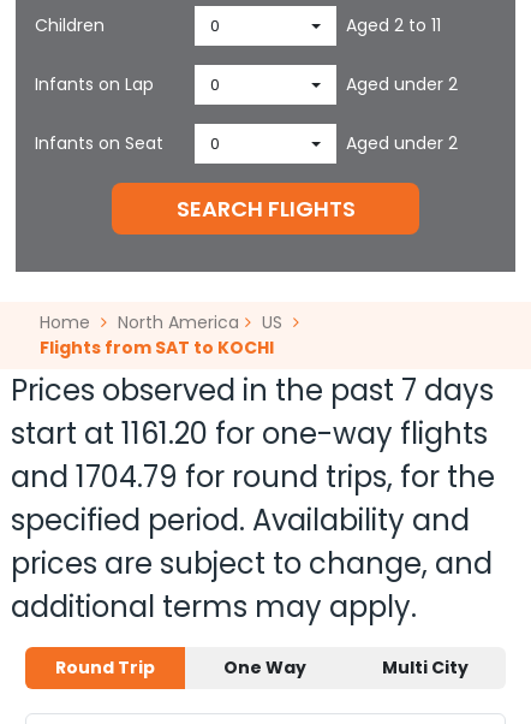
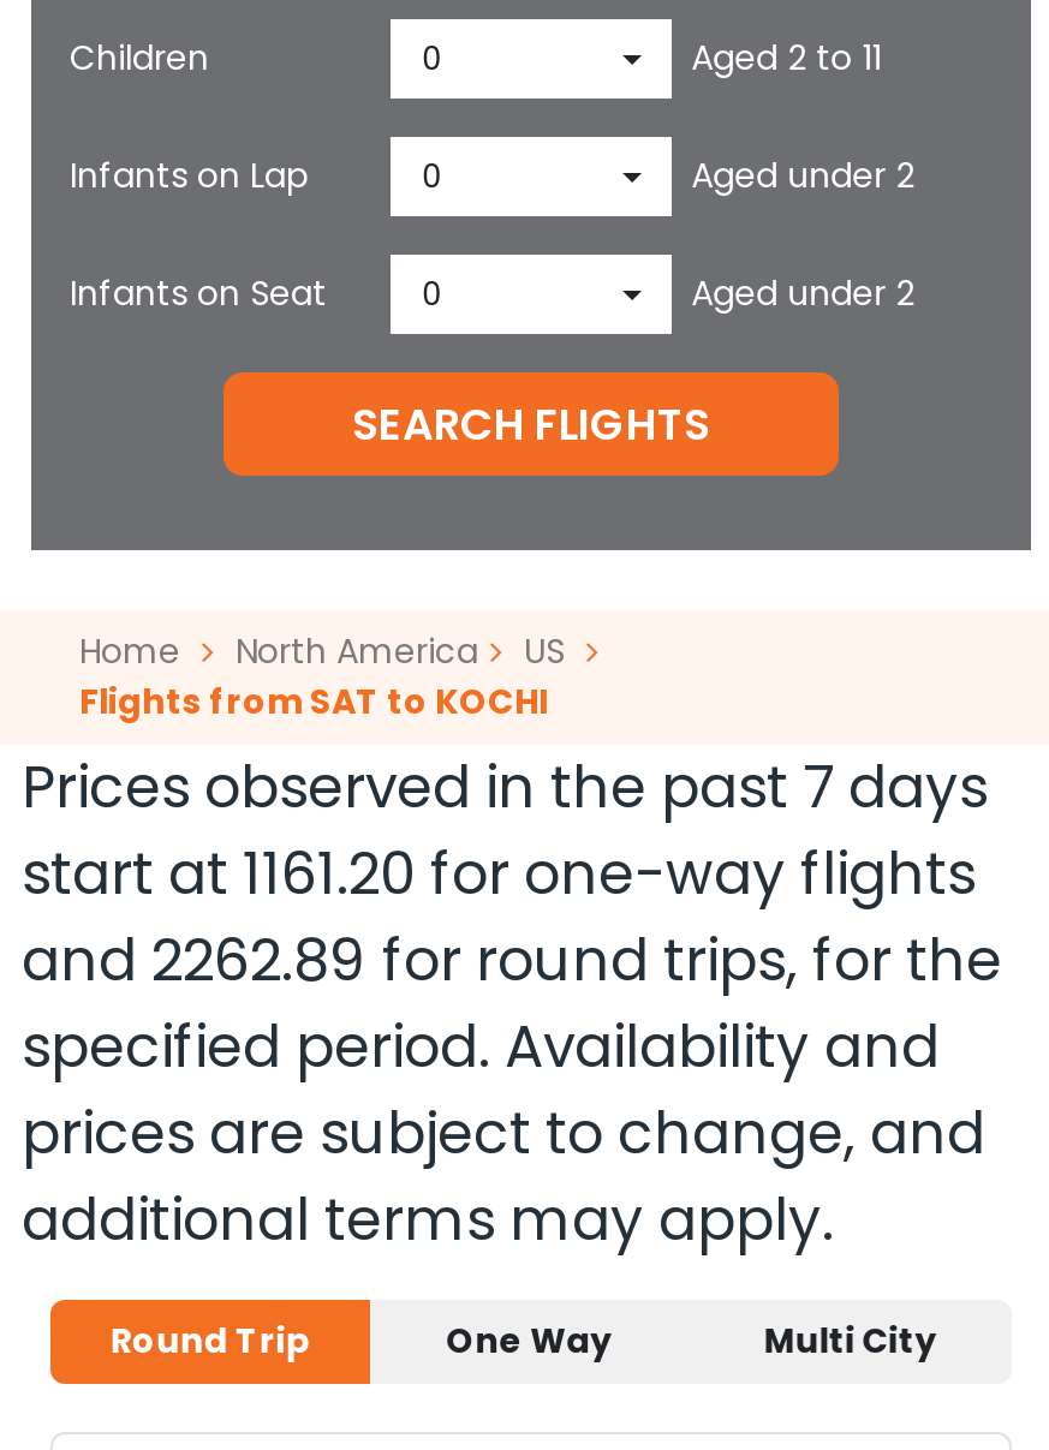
- and 1704.79 for round trips, for the
+ and 2262.89 for round trips, for the
